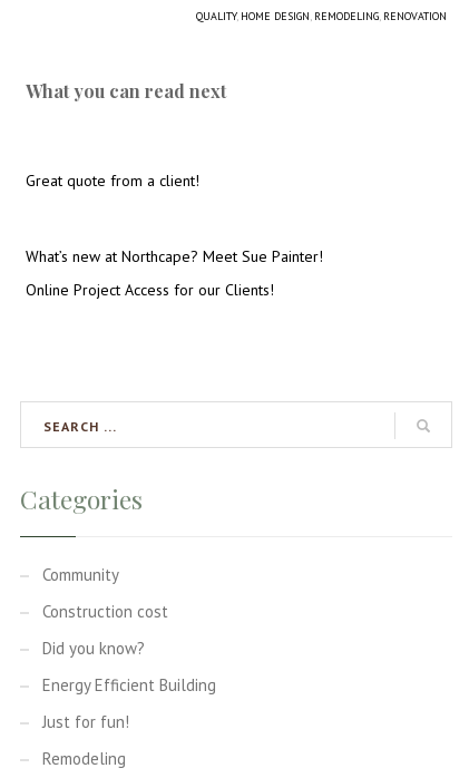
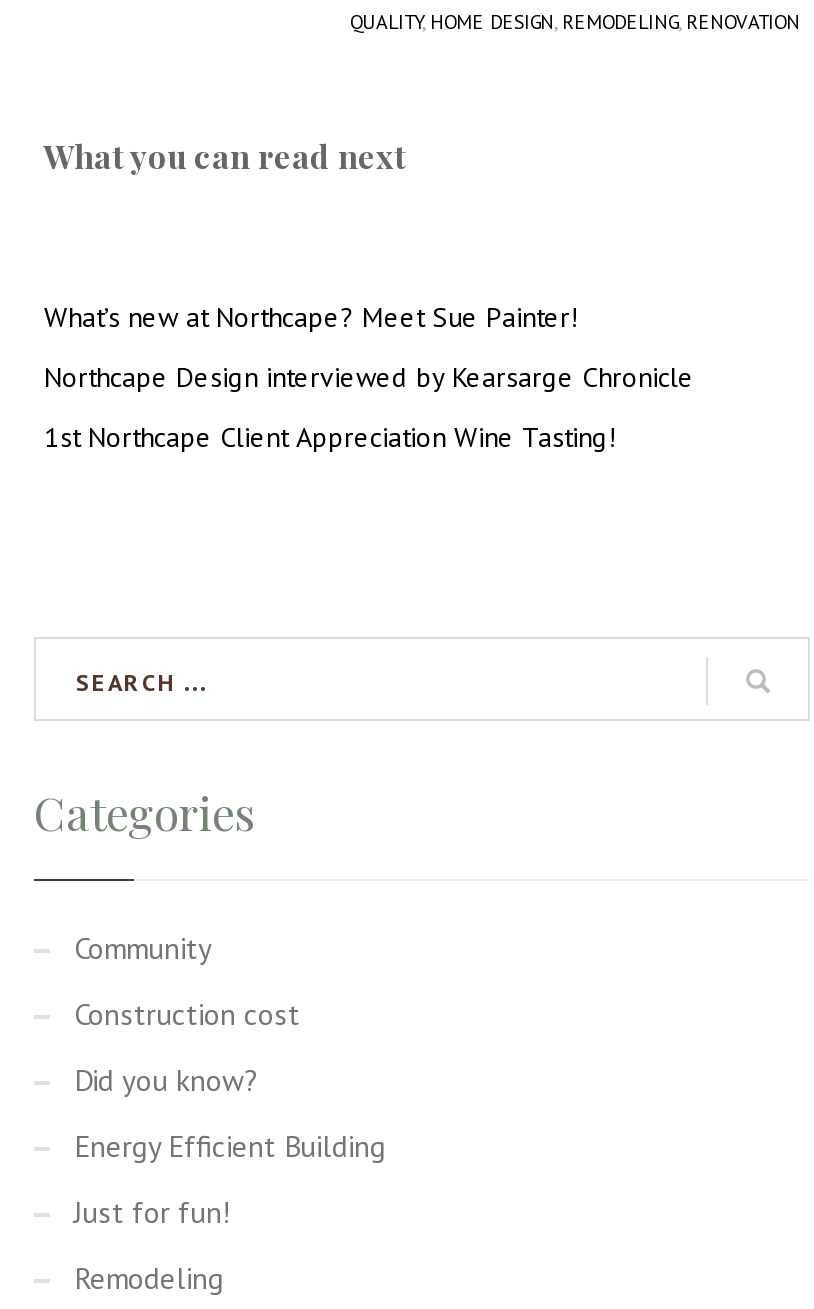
- Great quote from a client!

moved up: What’s new at Northcape? Meet Sue Painter!

- Online Project Access for our Clients!
+ Northcape Design interviewed by Kearsarge Chronicle
+ 1st Northcape Client Appreciation Wine Tasting!
